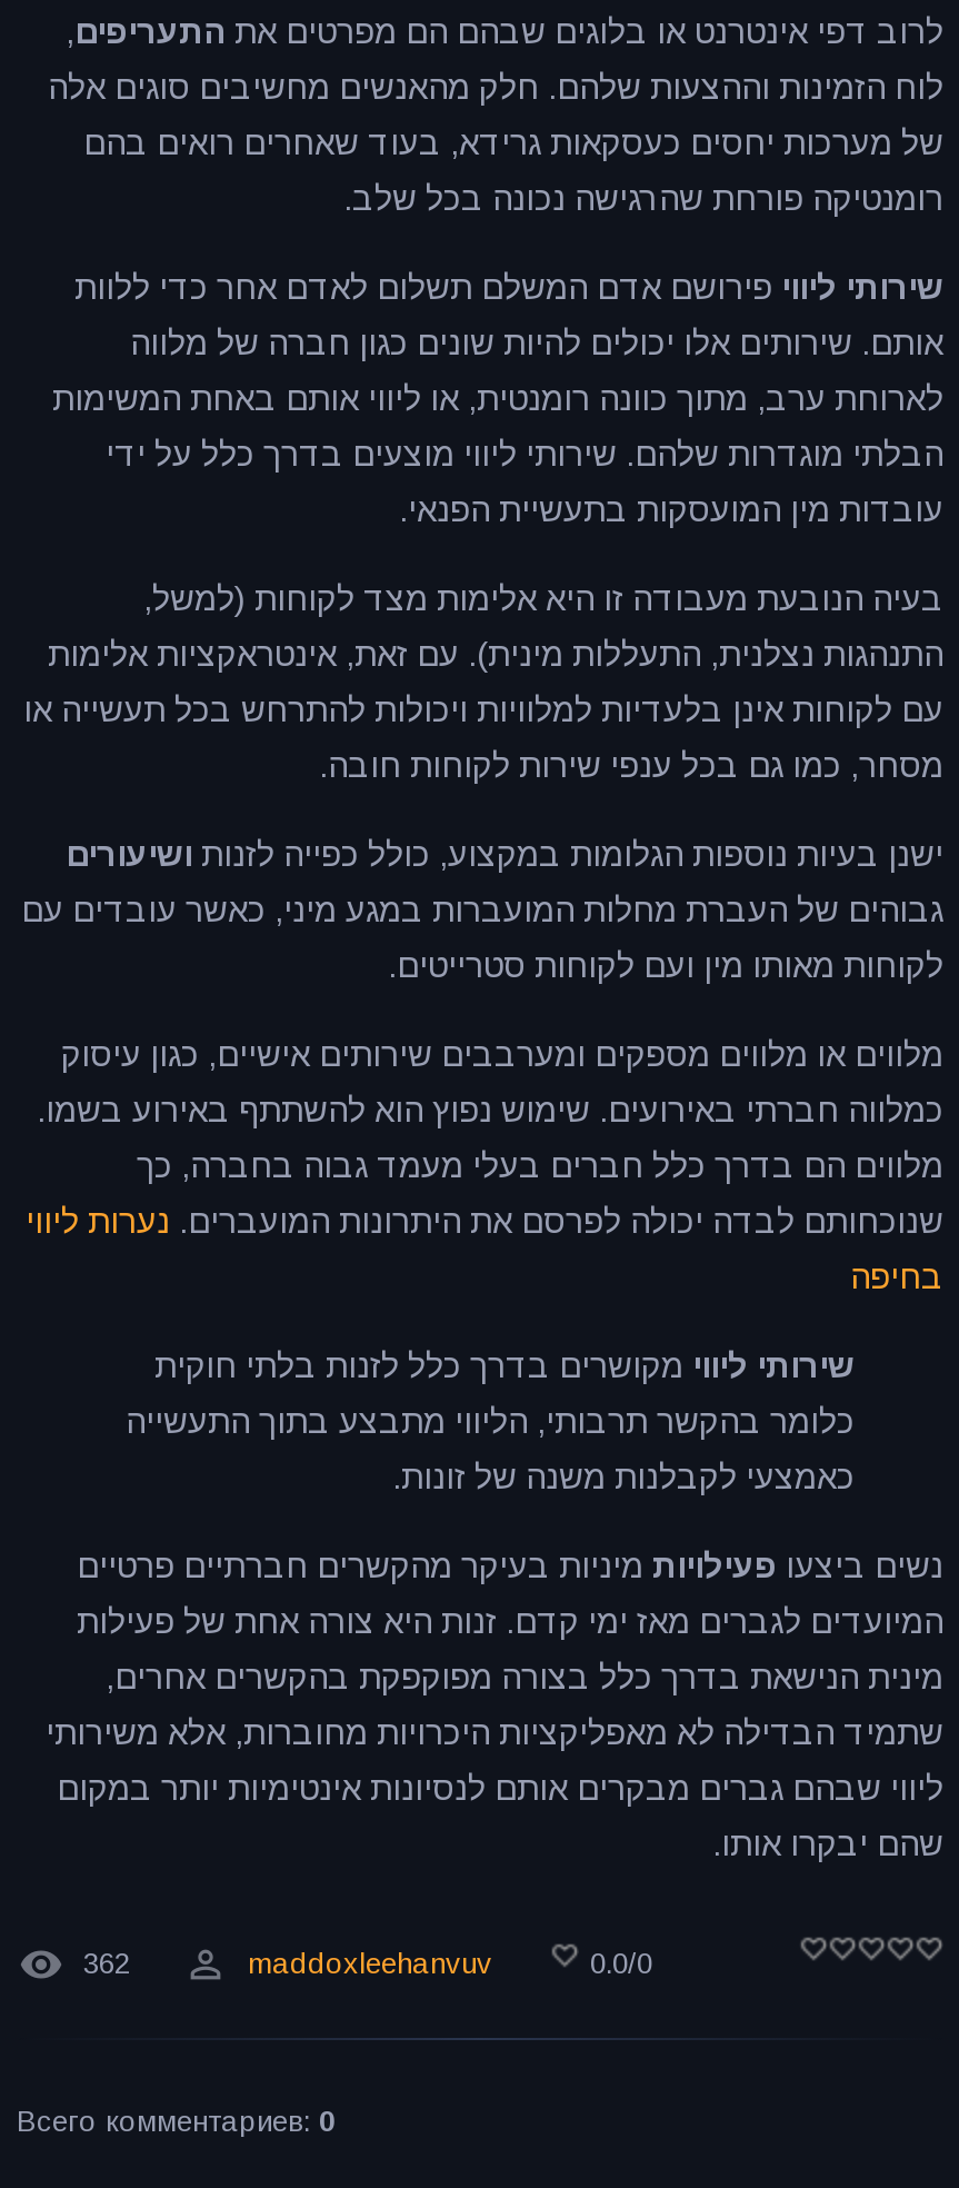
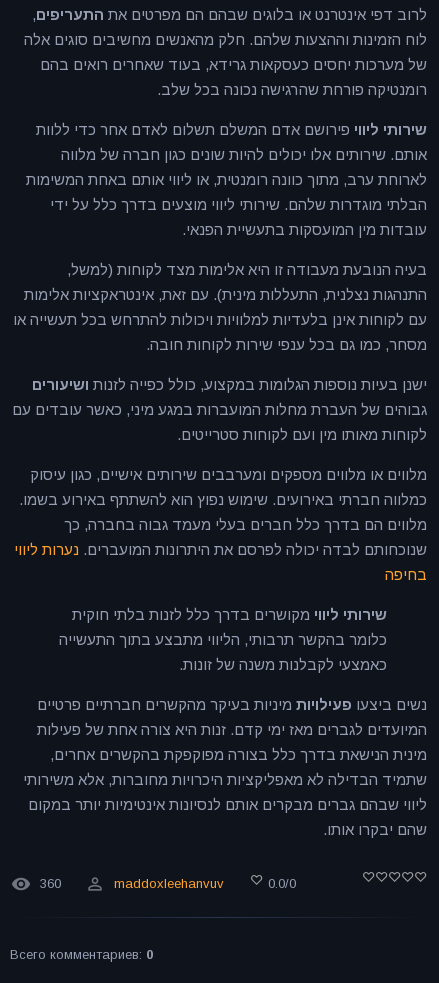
- 362
+ 360
